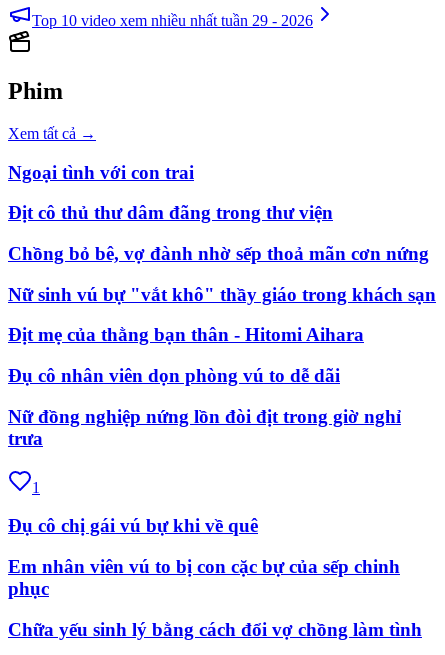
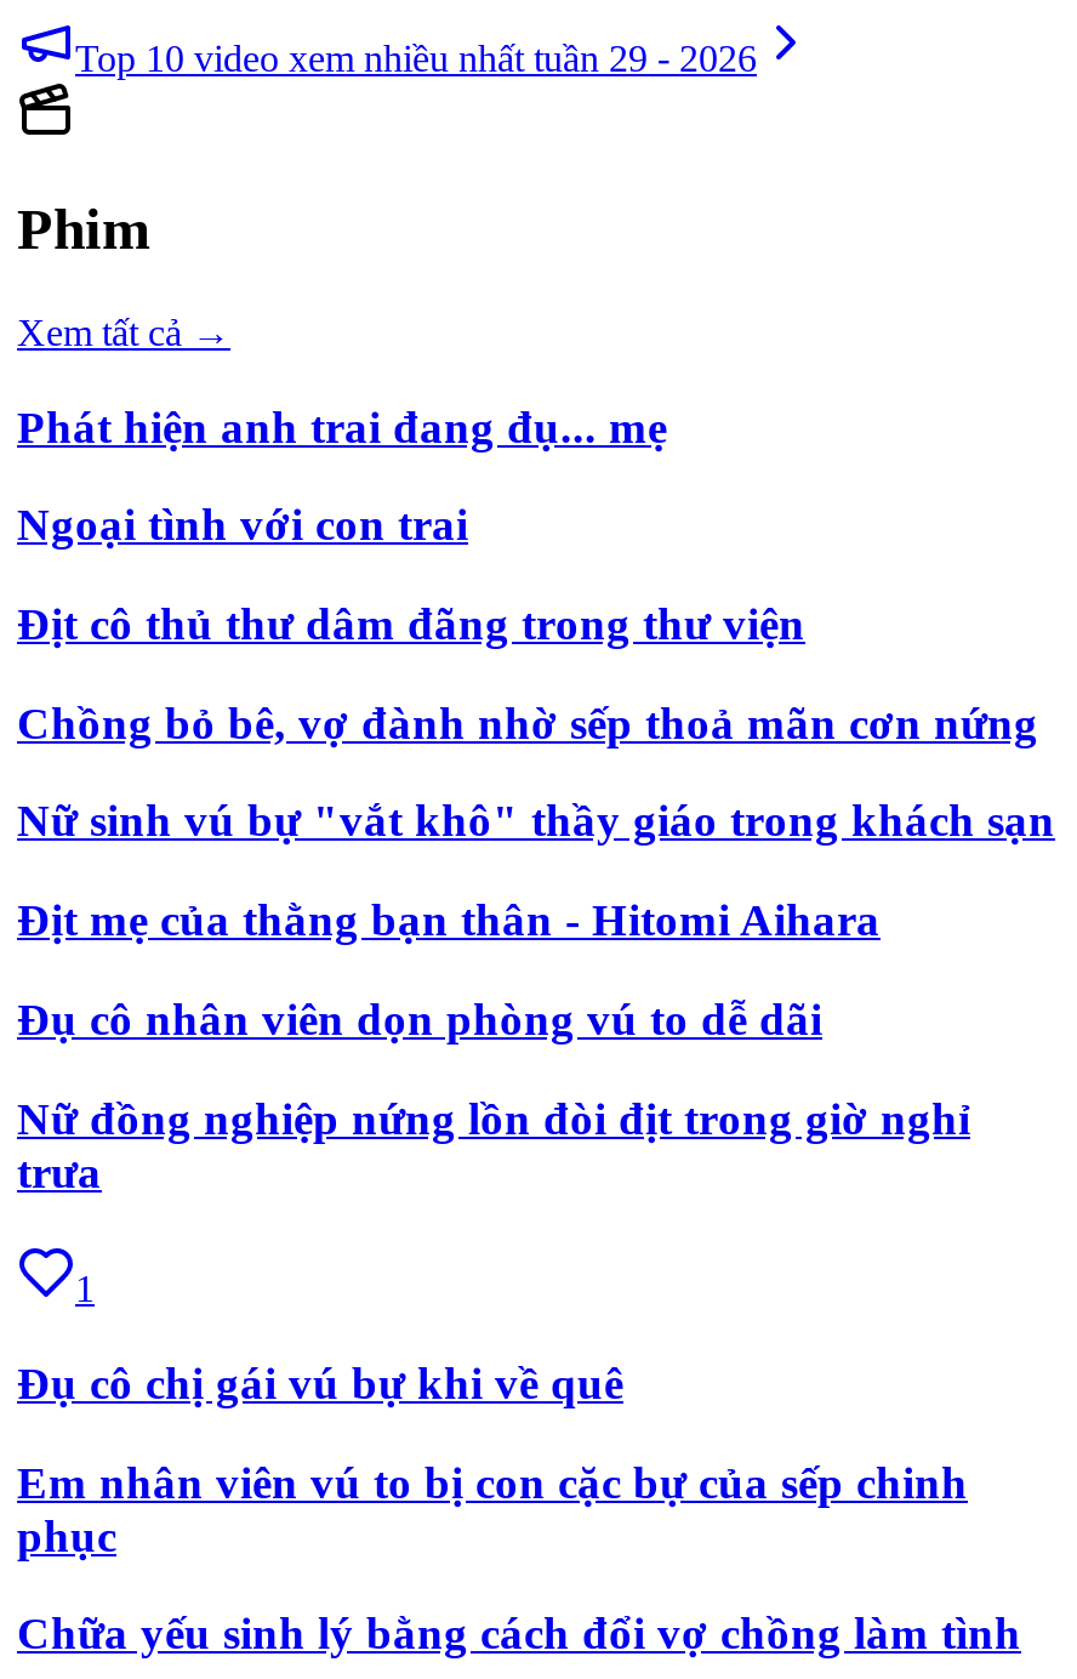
+ Phát hiện anh trai đang đụ... mẹ
